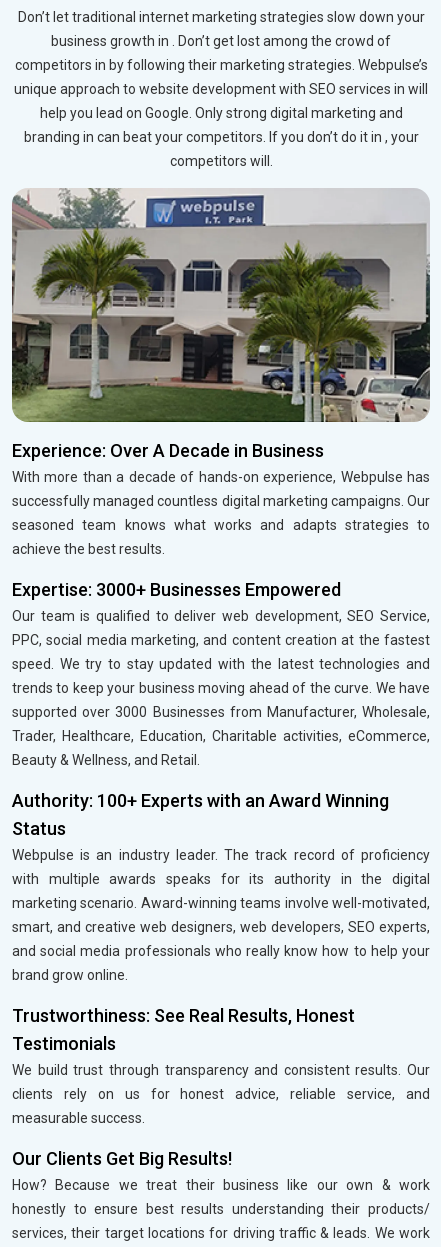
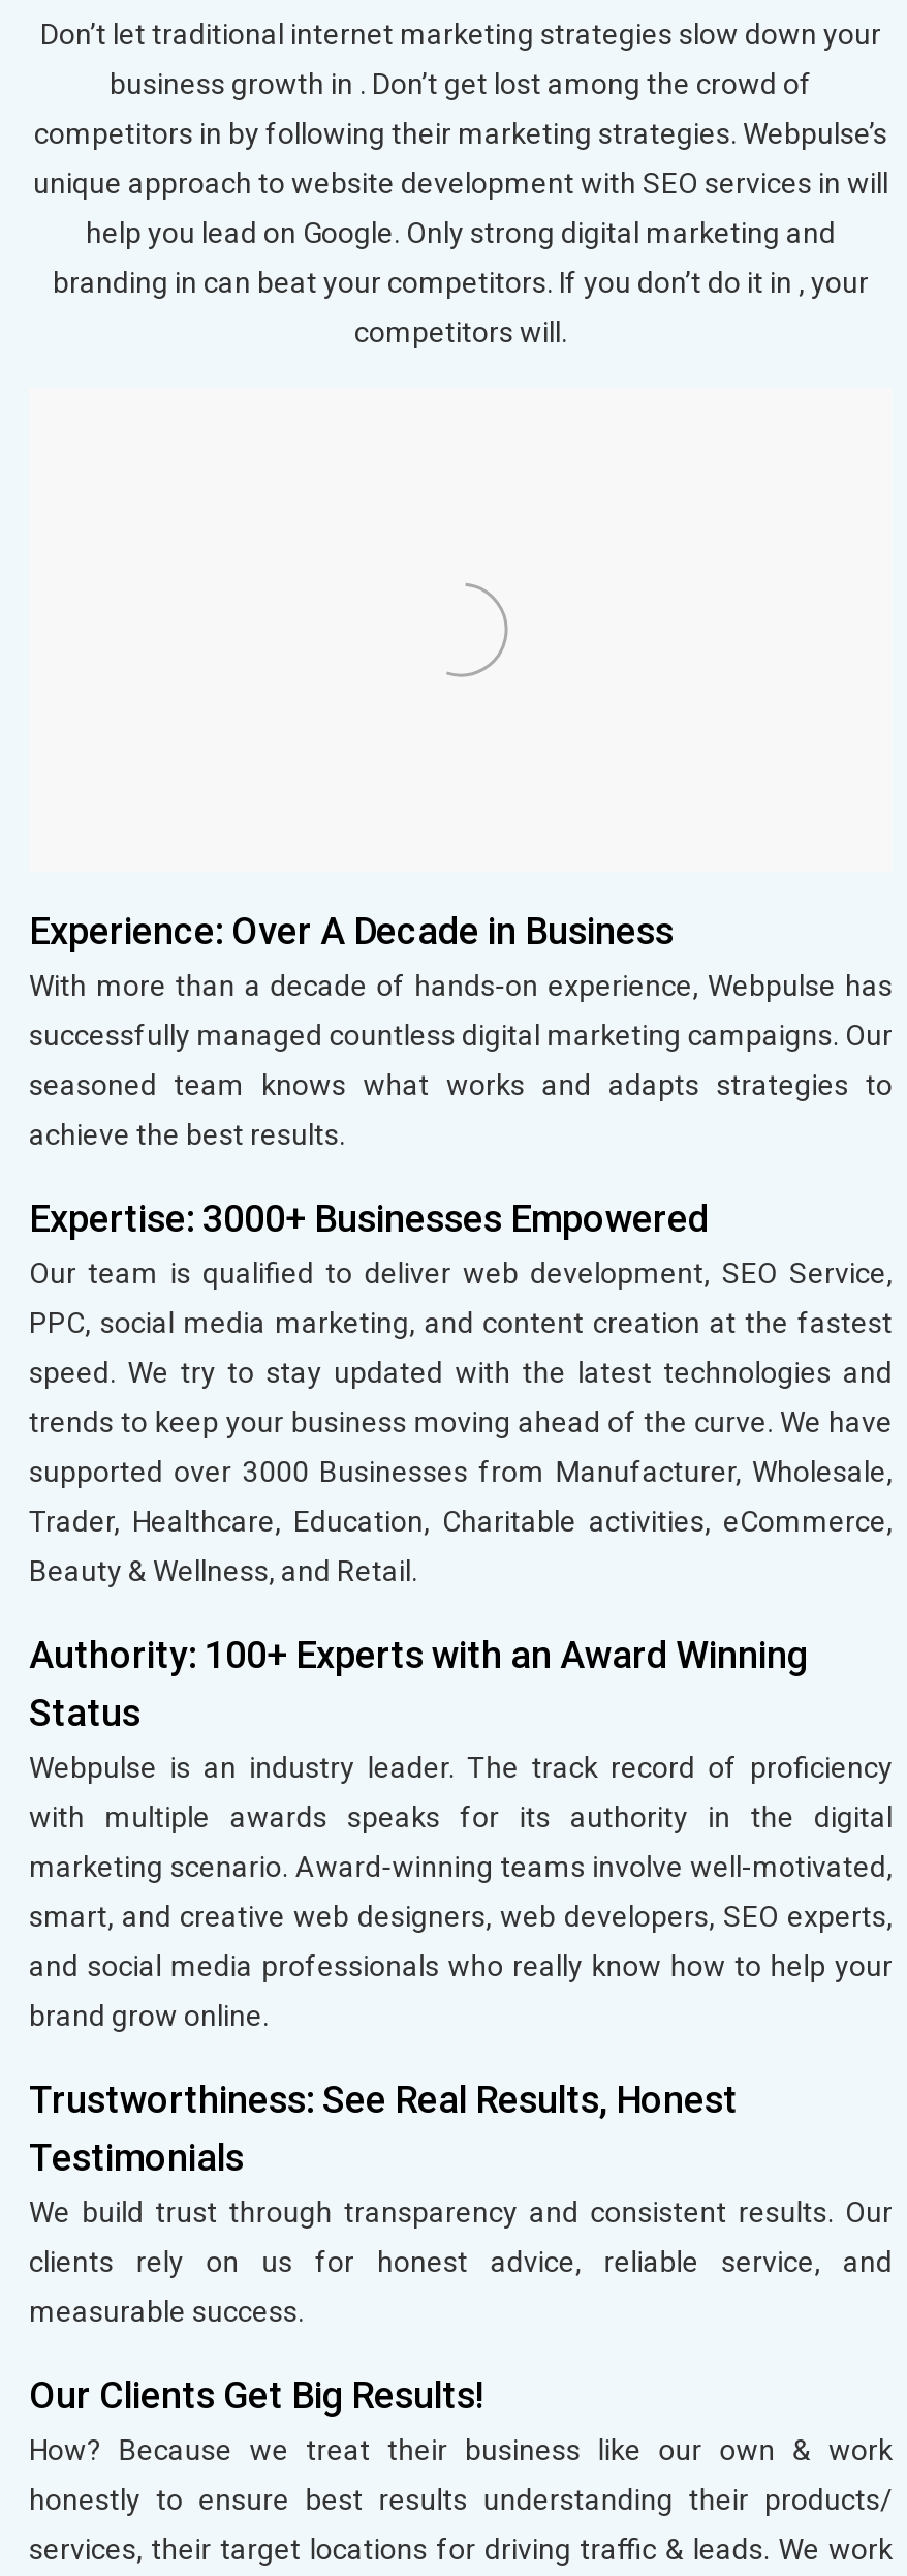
- [image]
